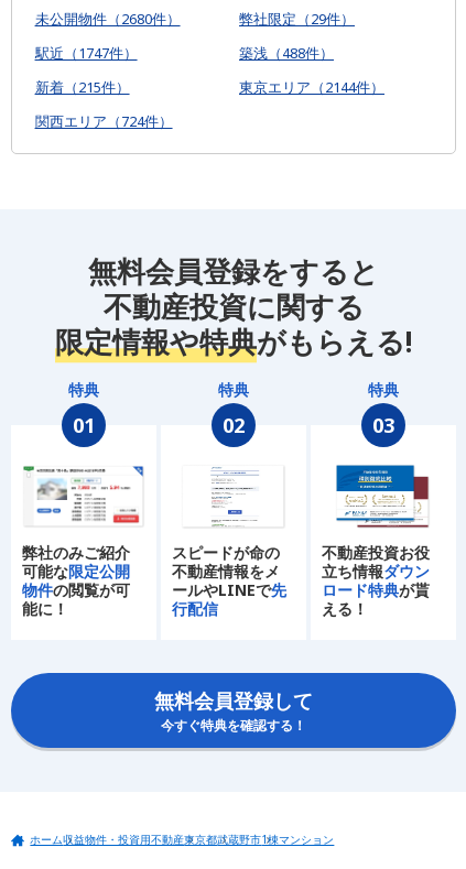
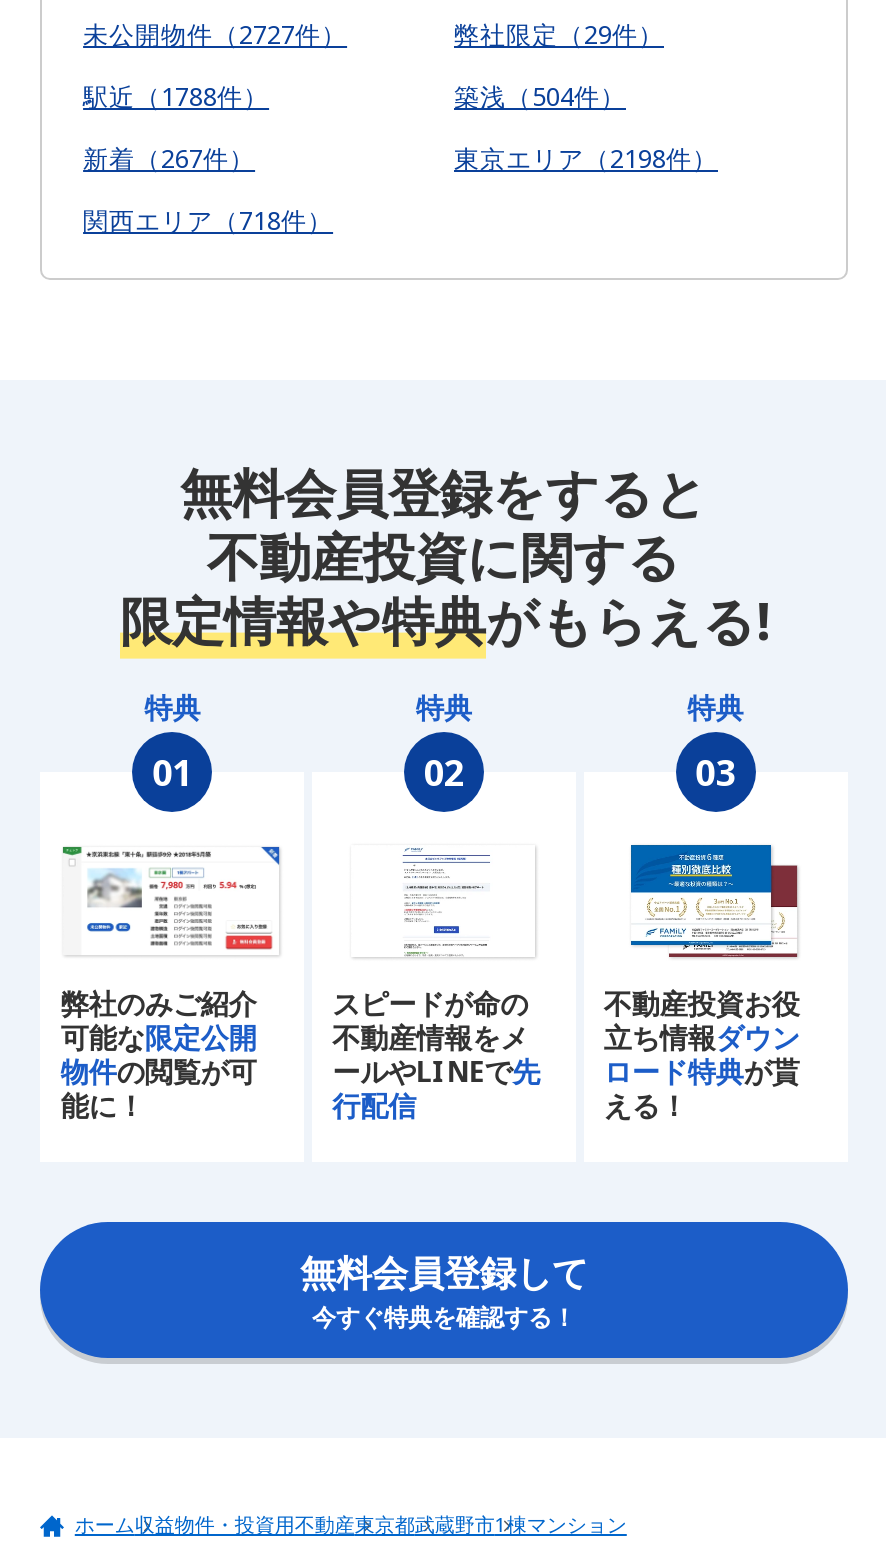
- 未公開物件（2680件）
+ 未公開物件（2727件）

- 駅近（1747件）
+ 駅近（1788件）

- 築浅（488件）
+ 築浅（504件）

- 新着（215件）
+ 新着（267件）

- 東京エリア（2144件）
+ 東京エリア（2198件）

- 関西エリア（724件）
+ 関西エリア（718件）
